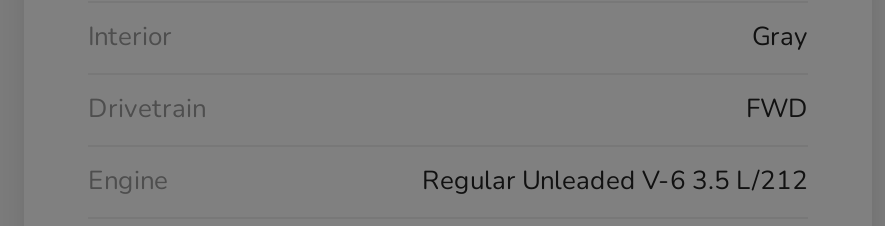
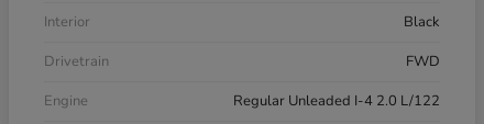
- Gray
+ Black

- Regular Unleaded V-6 3.5 L/212
+ Regular Unleaded I-4 2.0 L/122
